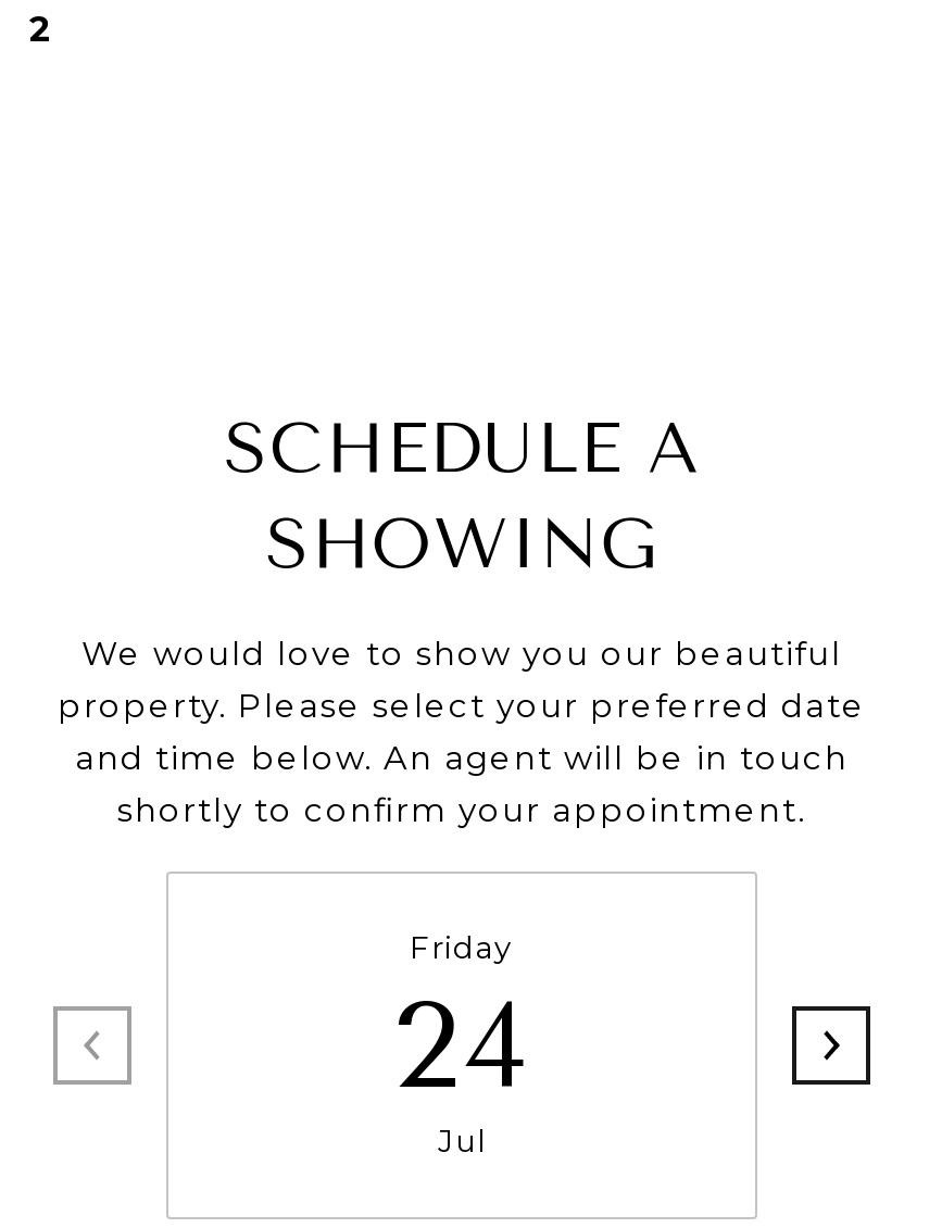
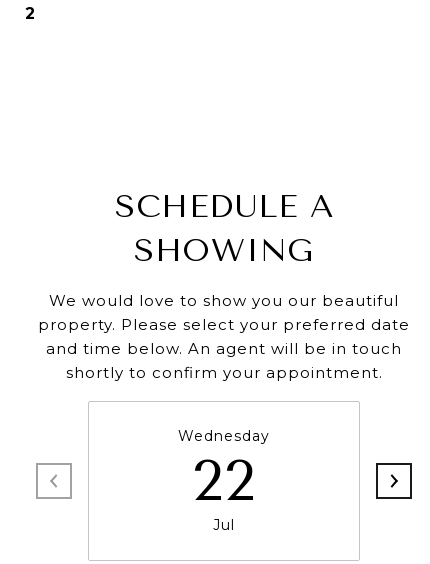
- Friday
- 24
+ Wednesday
+ 22
